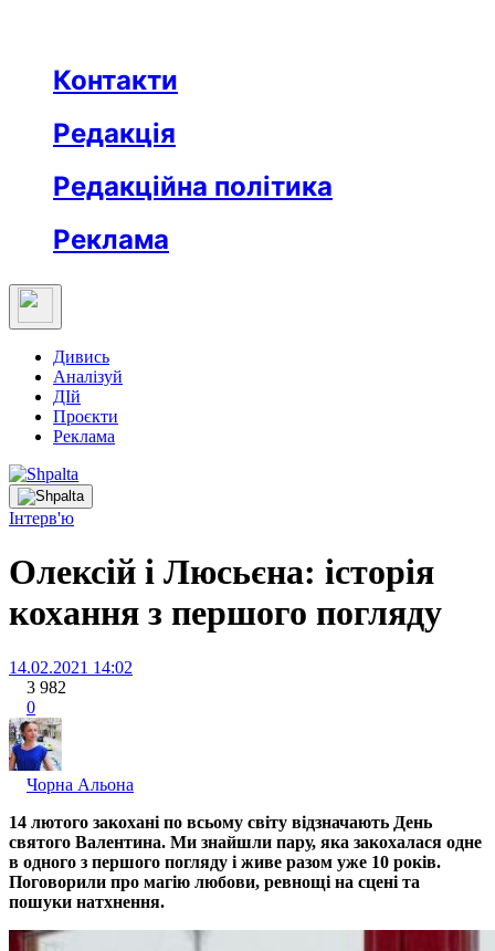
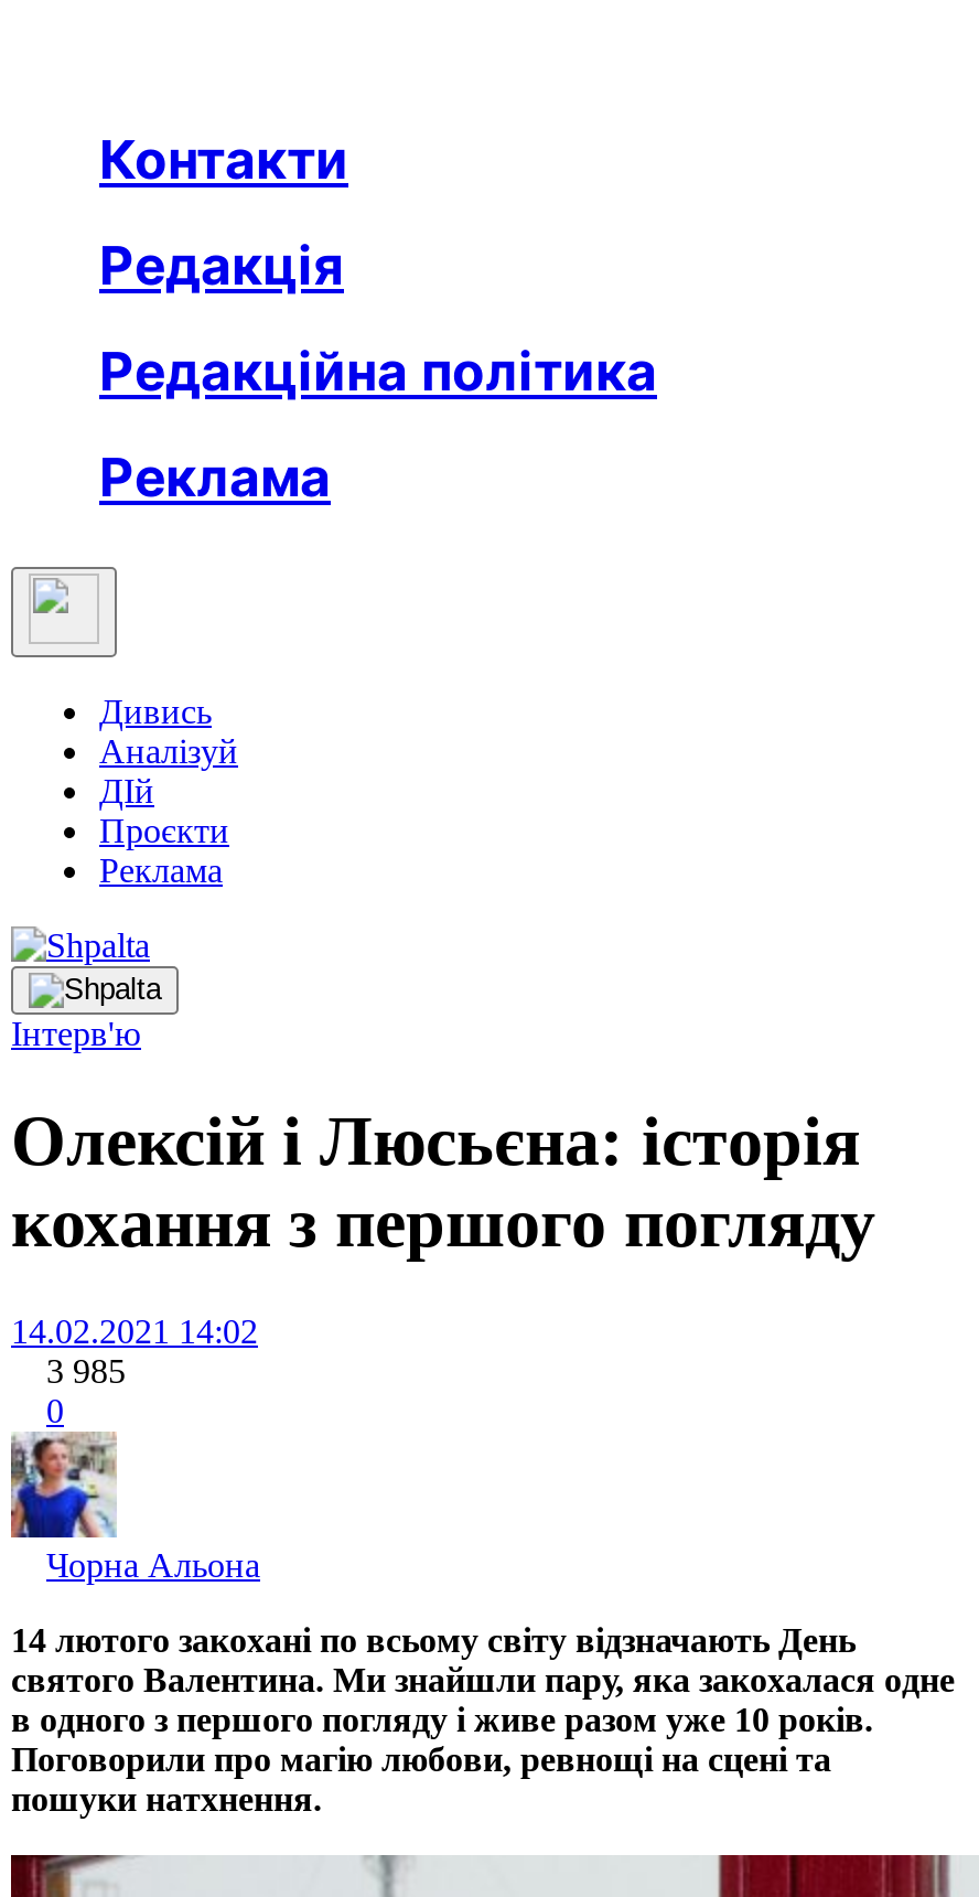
- 3 982
+ 3 985
